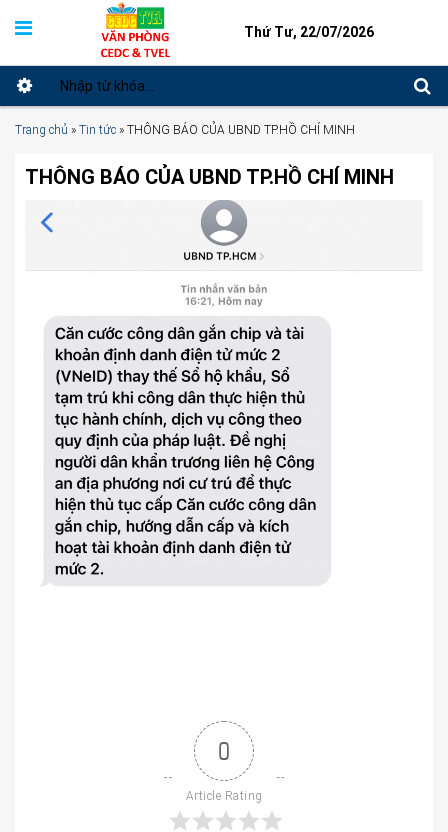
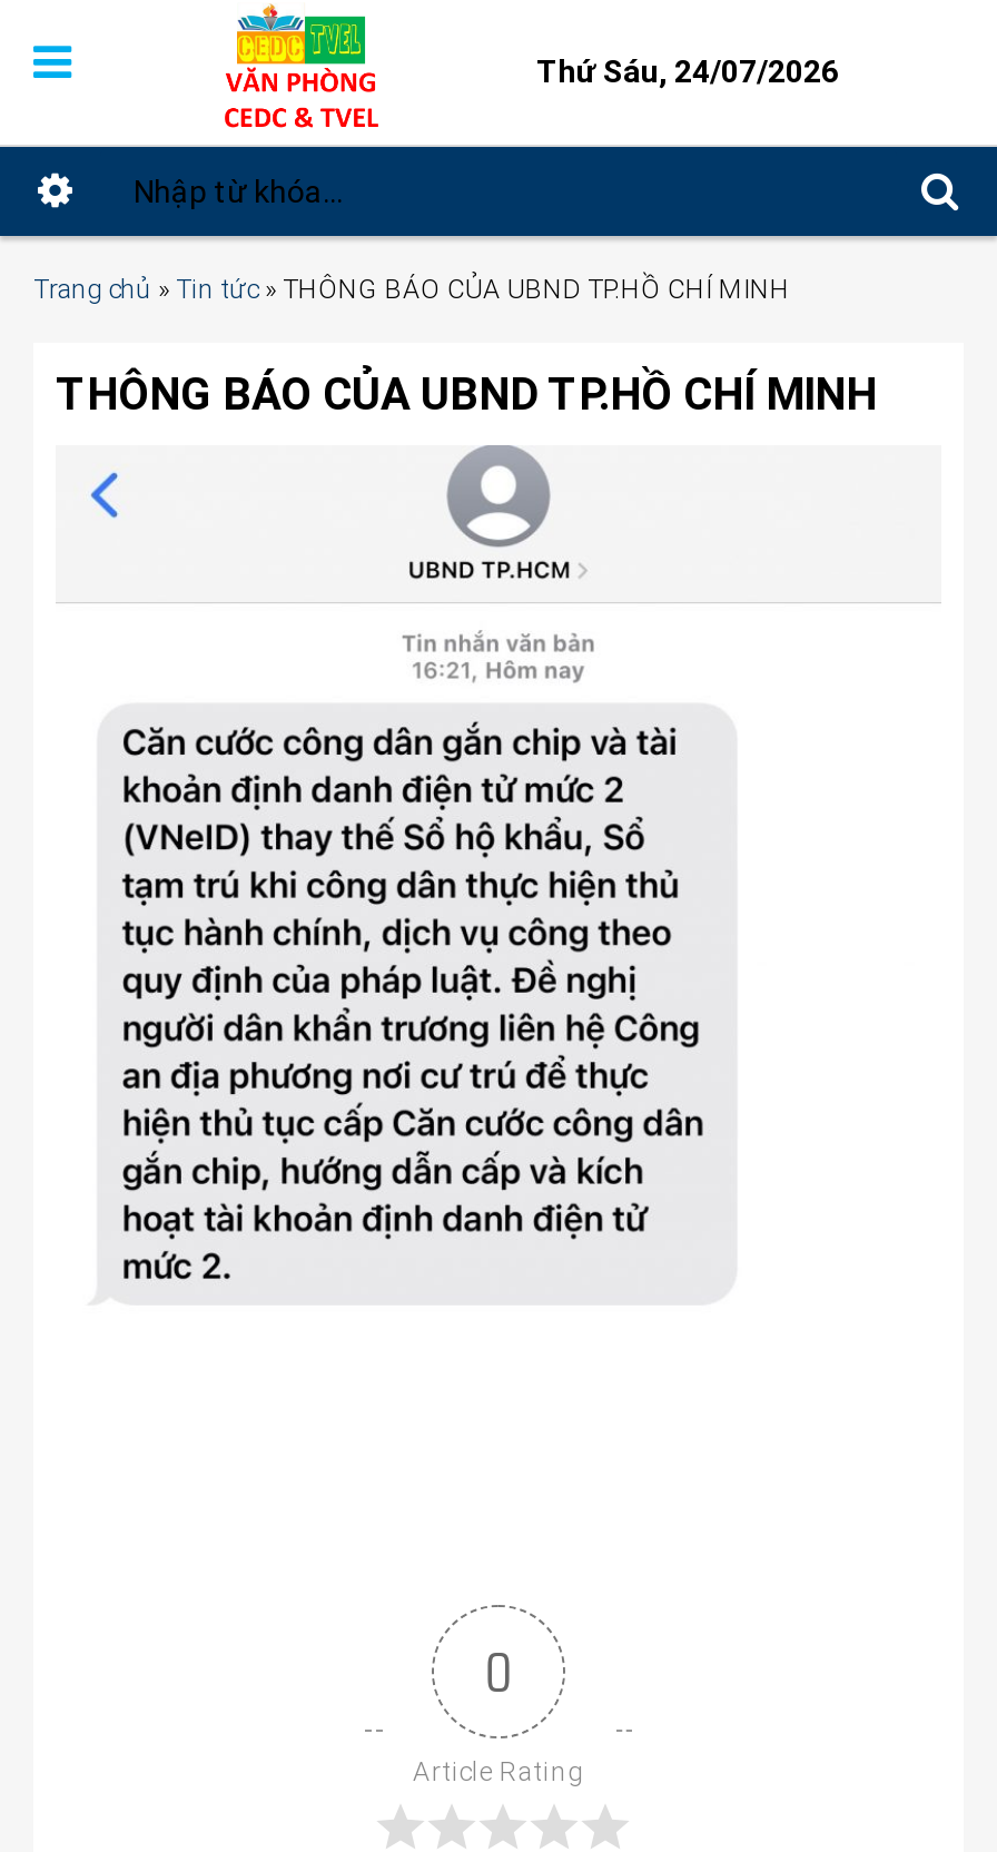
- Thứ Tư, 22/07/2026
+ Thứ Sáu, 24/07/2026
